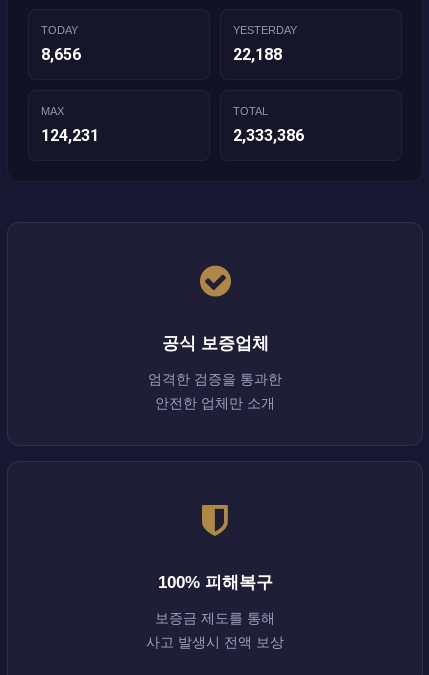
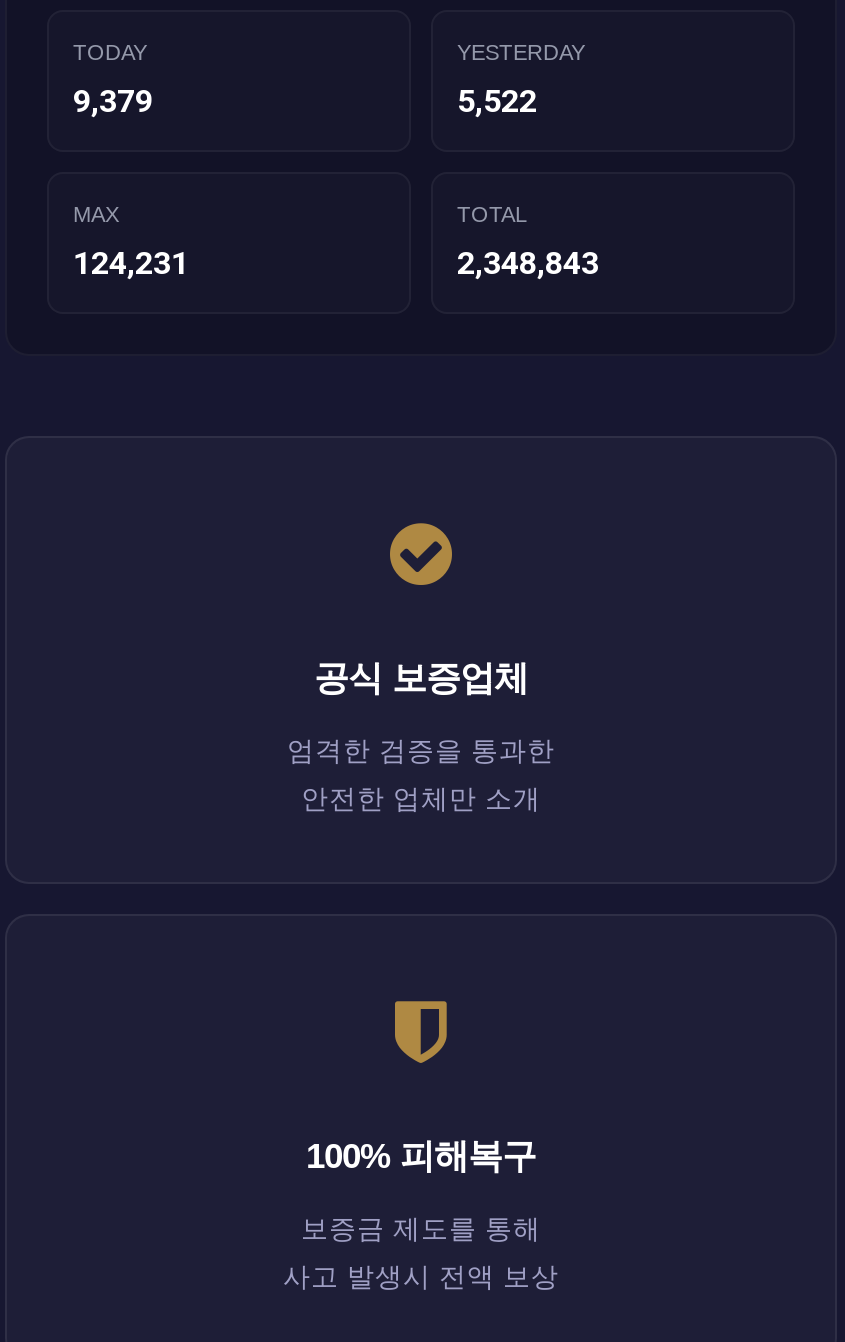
- 8,656
+ 9,379

- 22,188
+ 5,522

- 2,333,386
+ 2,348,843
